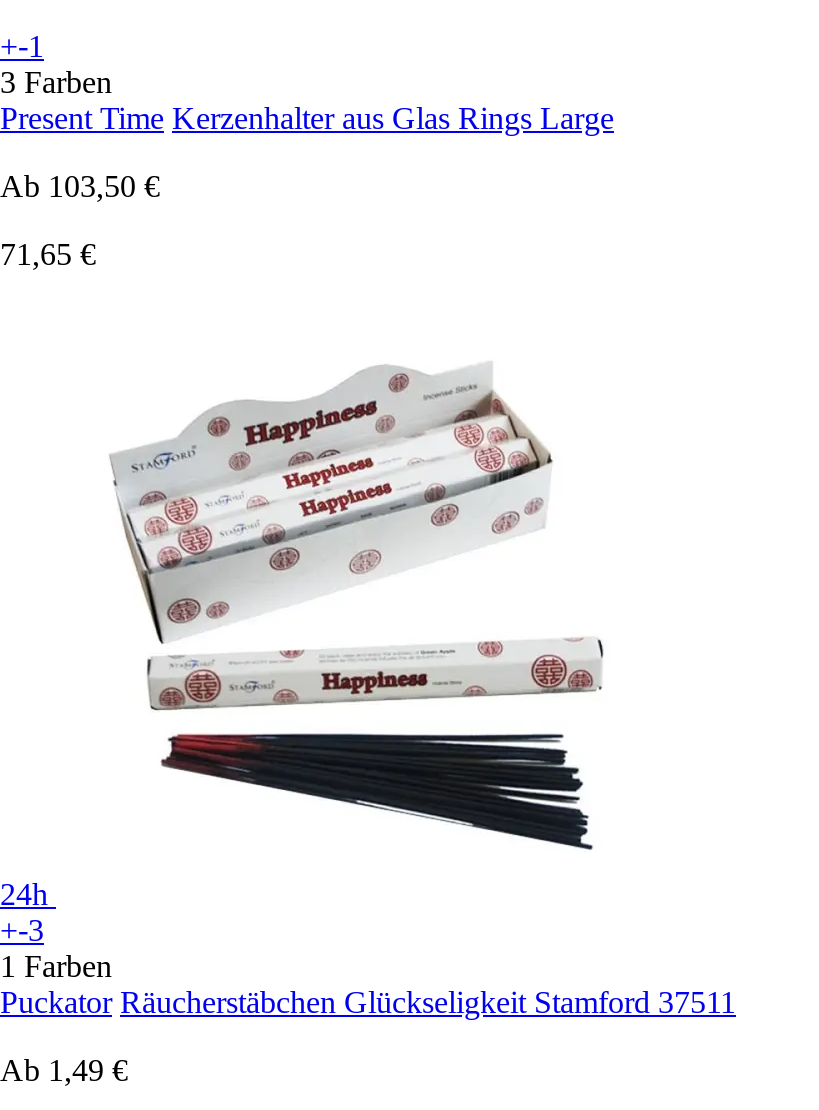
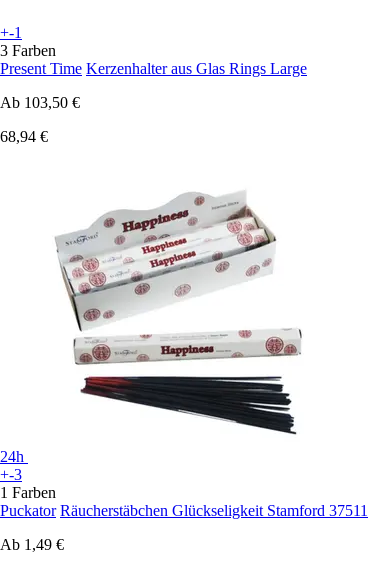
- 71,65 €
+ 68,94 €
